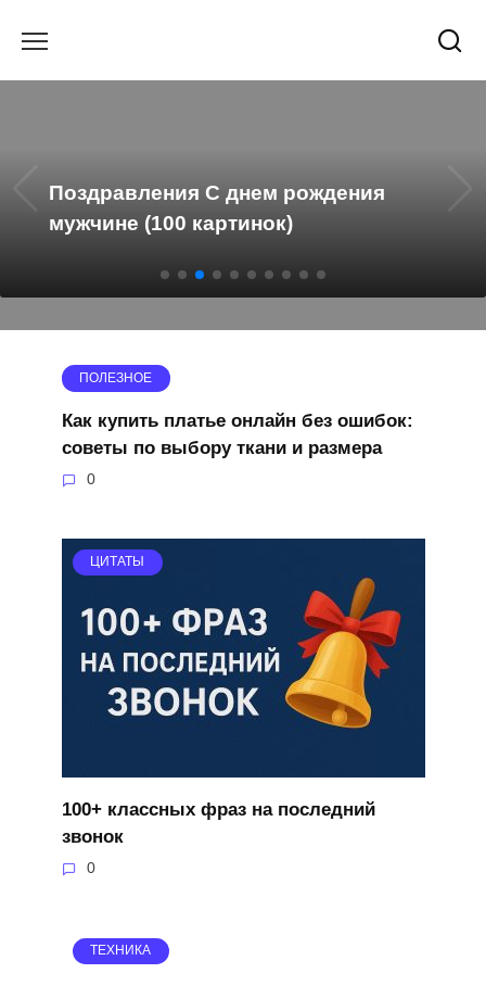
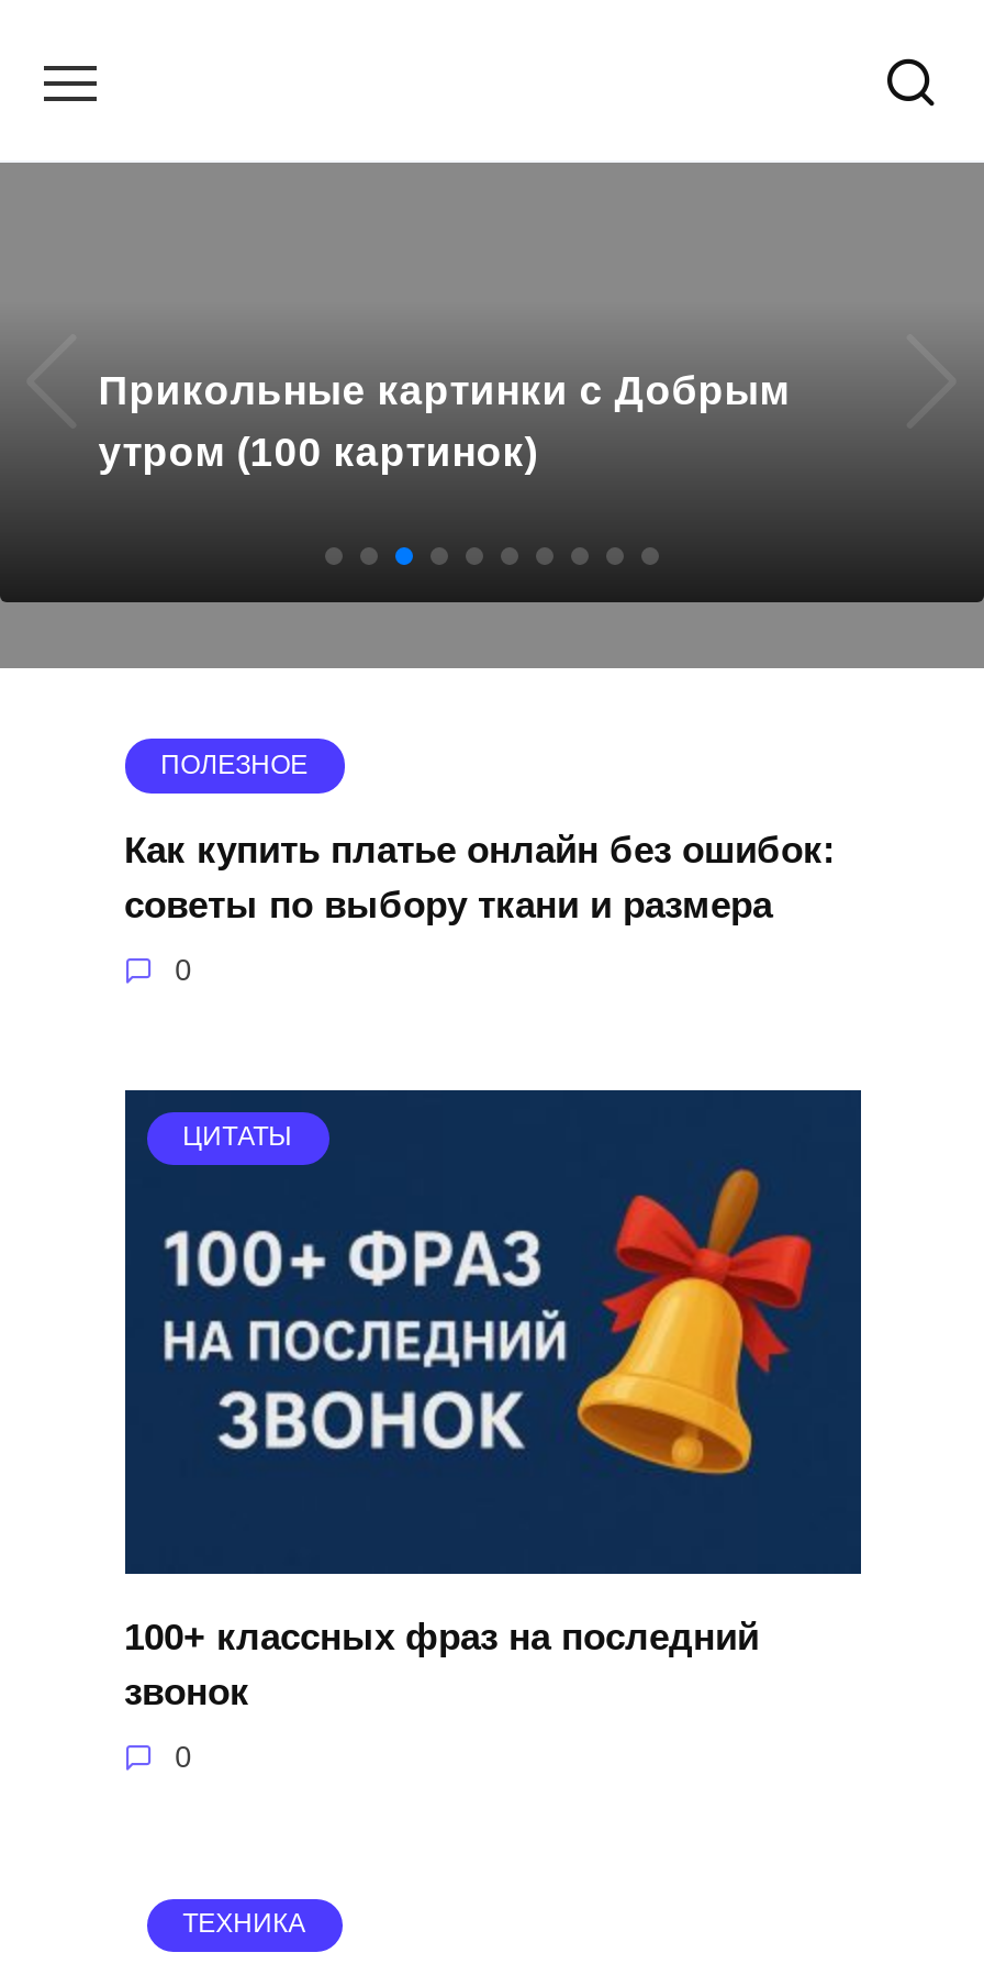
- Поздравления С днем рождения
- мужчине (100 картинок)
+ Прикольные картинки с Добрым
+ утром (100 картинок)
